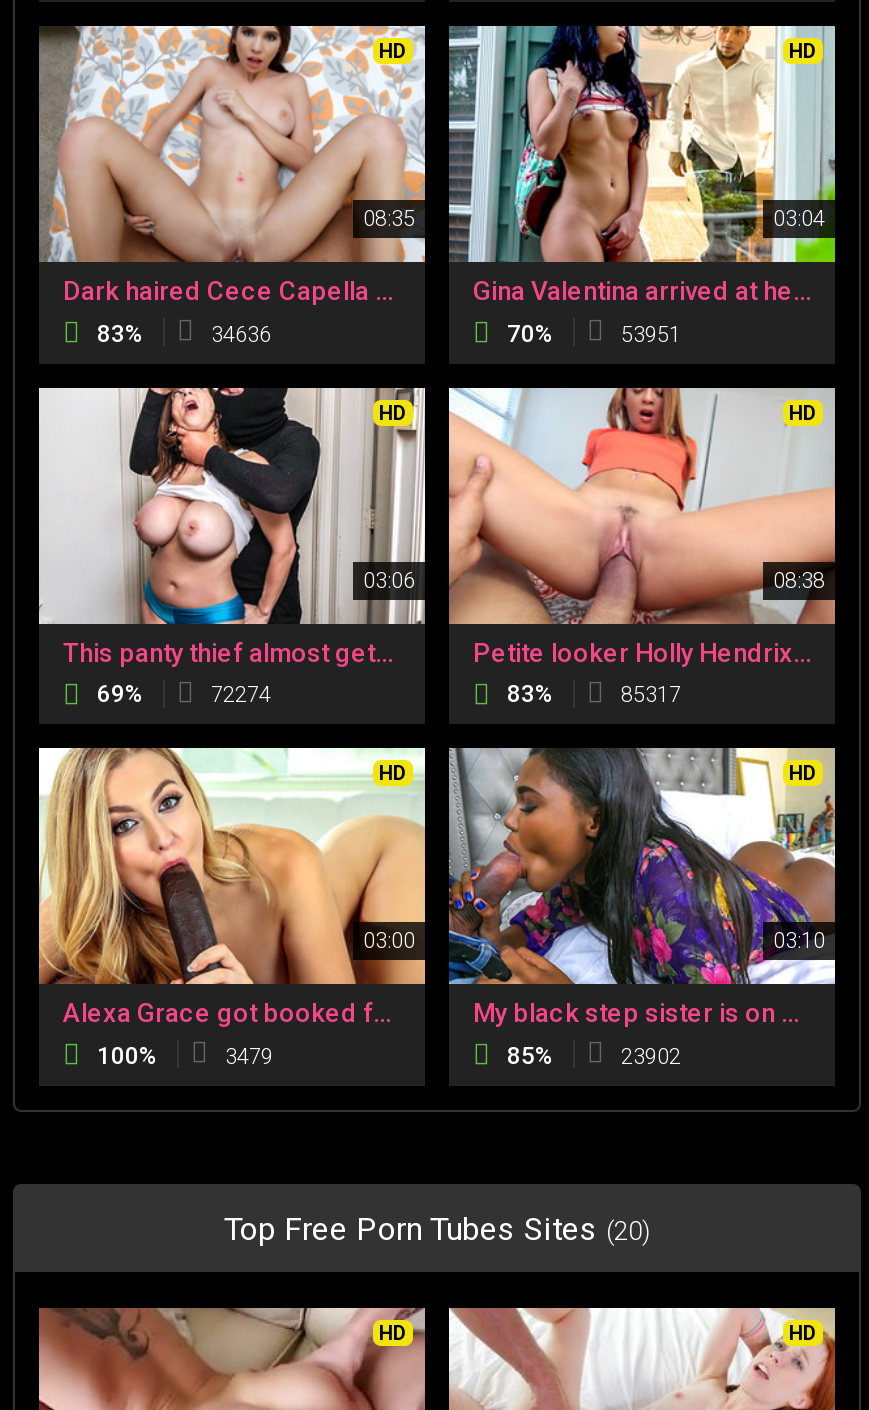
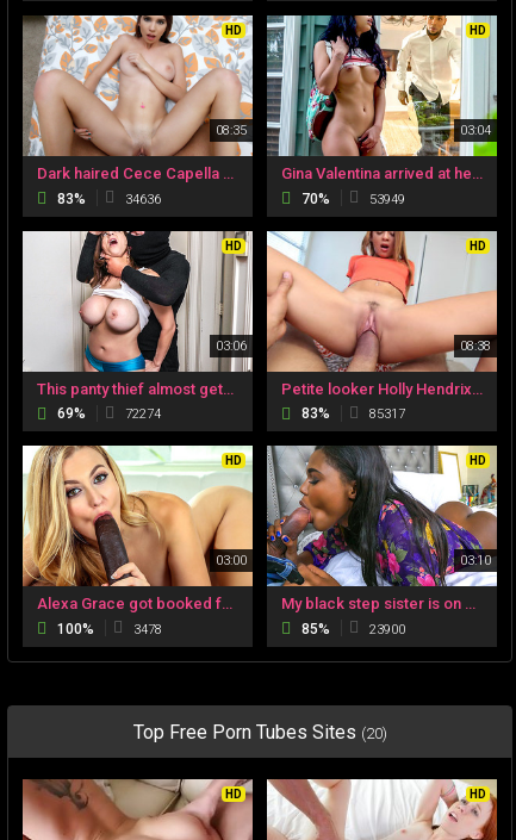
- 53951
+ 53949

- 3479
+ 3478

- 23902
+ 23900
